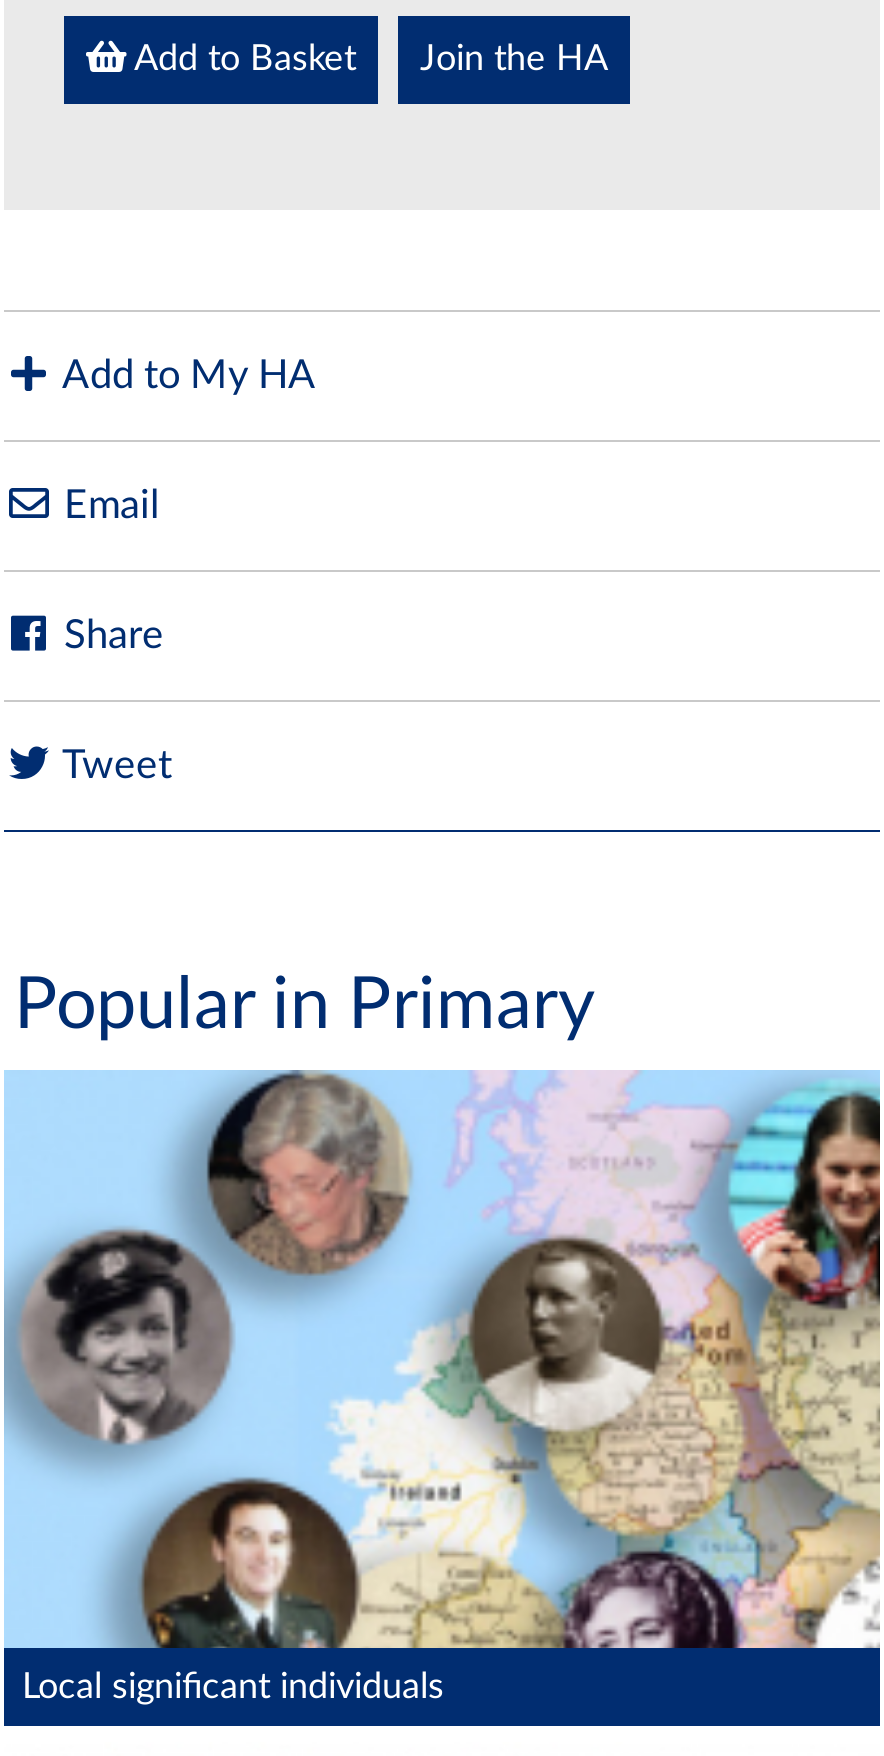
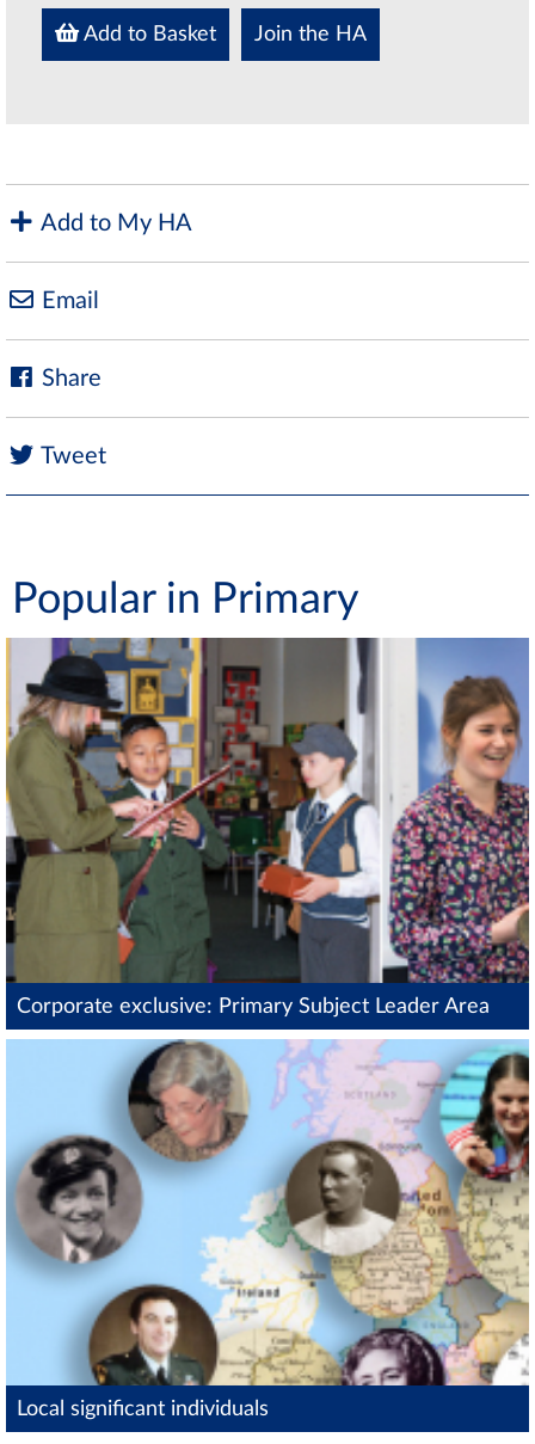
+ [image]
+ Corporate exclusive: Primary Subject Leader Area
